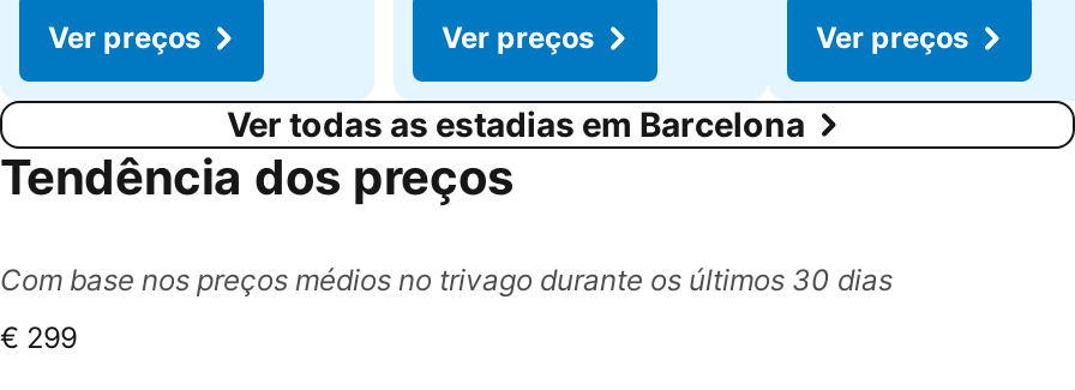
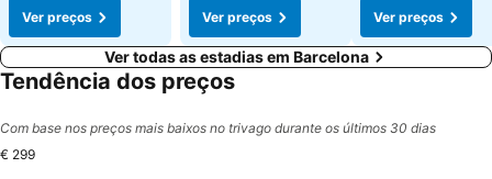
- Com base nos preços médios no trivago durante os últimos 30 dias
+ Com base nos preços mais baixos no trivago durante os últimos 30 dias
